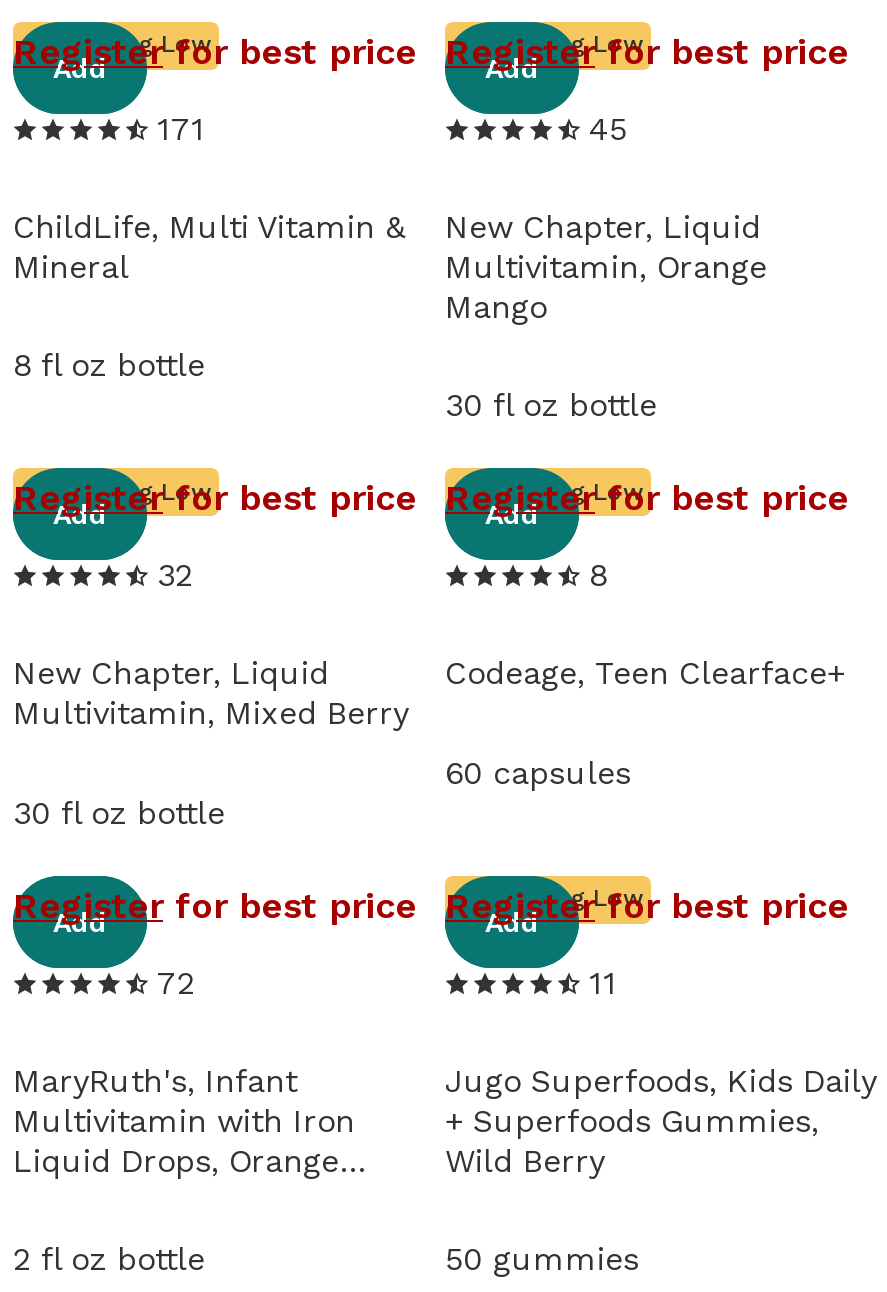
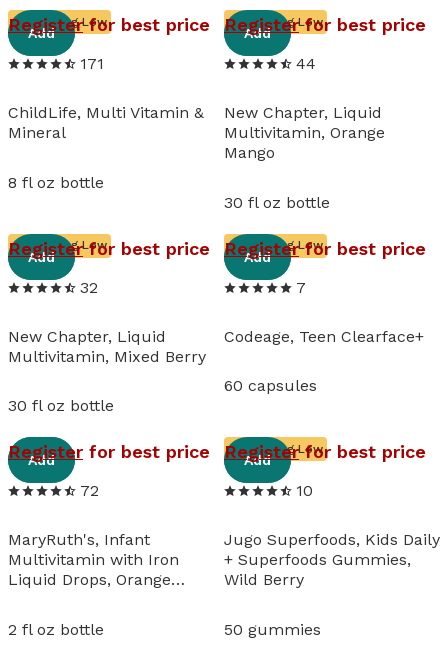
- 45
+ 44

- 8
+ 7

- 11
+ 10
